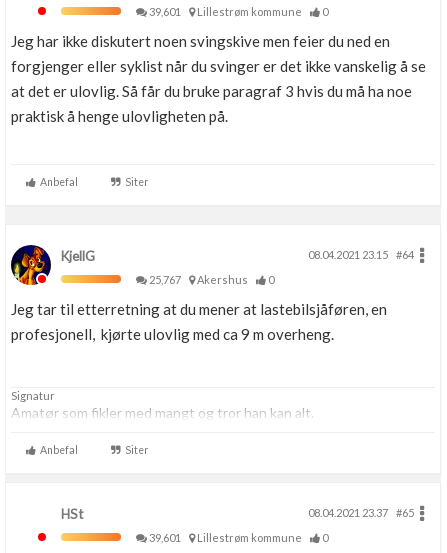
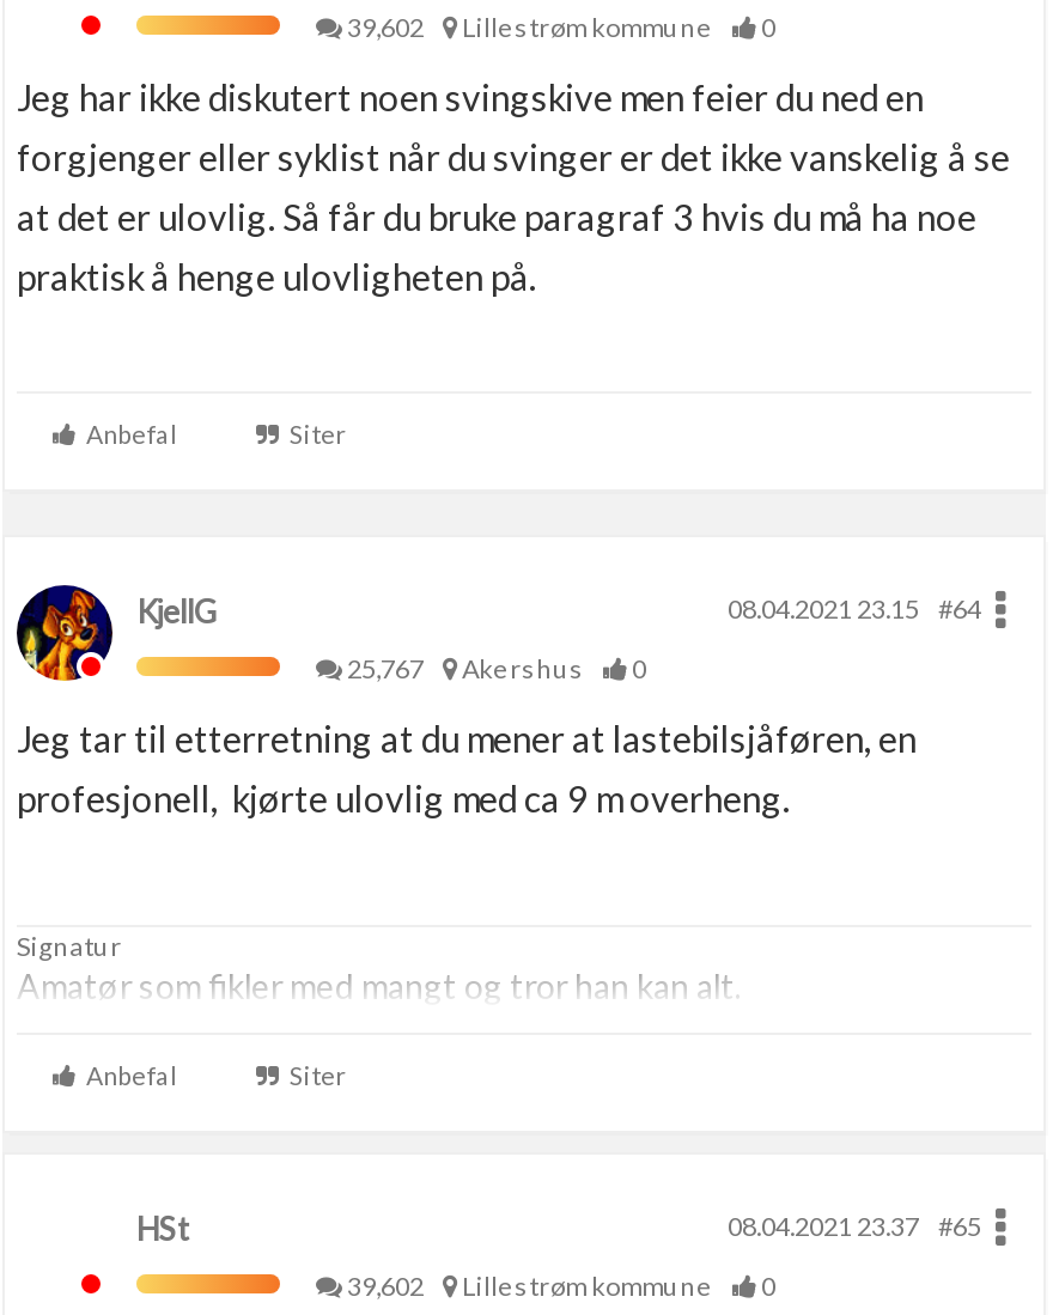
- 39,601
+ 39,602

- 39,601
+ 39,602
